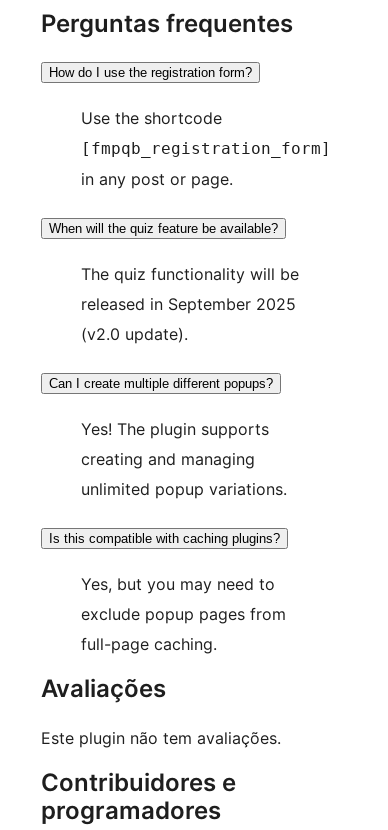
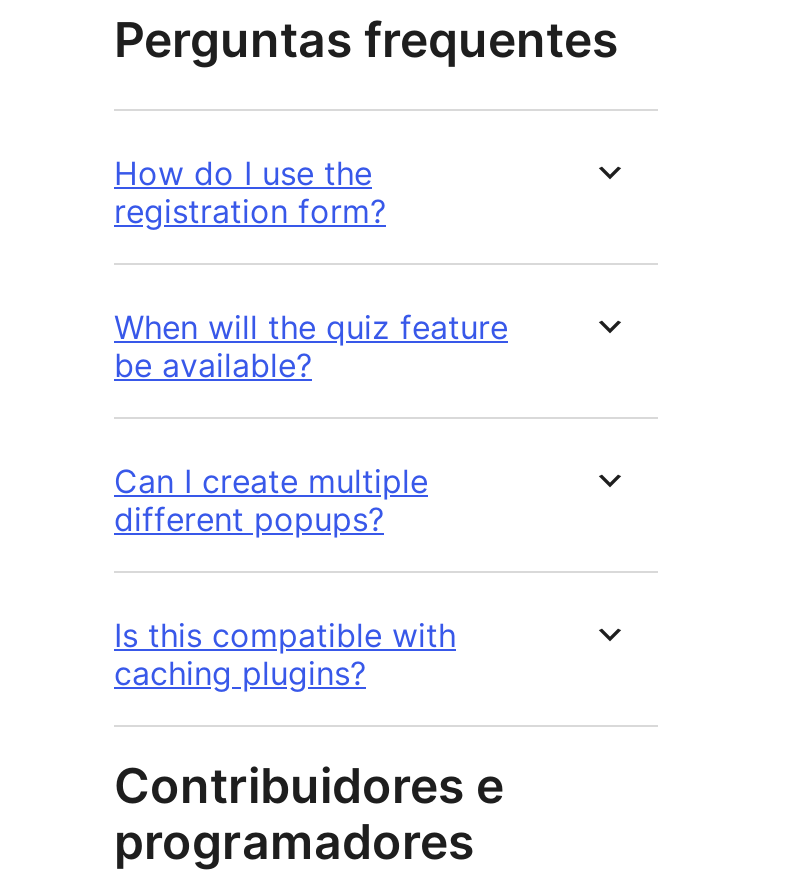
- How do I use the registration form?
- Use the shortcode
- [fmpqb_registration_form]
- in any post or page.
- When will the quiz feature be available?
- The quiz functionality will be
- released in September 2025
- (v2.0 update).
- Can I create multiple different popups?
- Yes! The plugin supports
- creating and managing
- unlimited popup variations.
- Is this compatible with caching plugins?
- Yes, but you may need to
- exclude popup pages from
- full-page caching.
- Avaliações
- Este plugin não tem avaliações.
+ How do I use the
+ registration form?
+ When will the quiz feature
+ be available?
+ Can I create multiple
+ different popups?
+ Is this compatible with
+ caching plugins?
